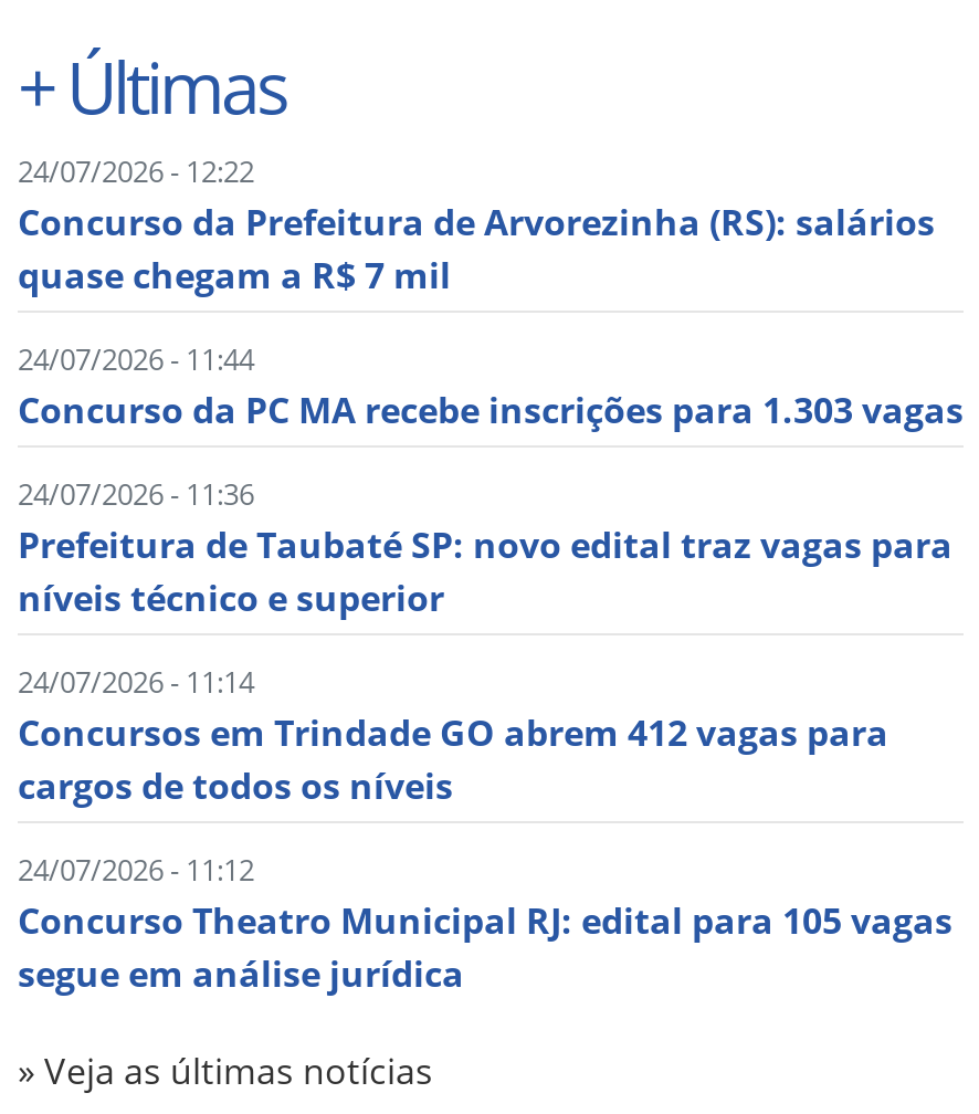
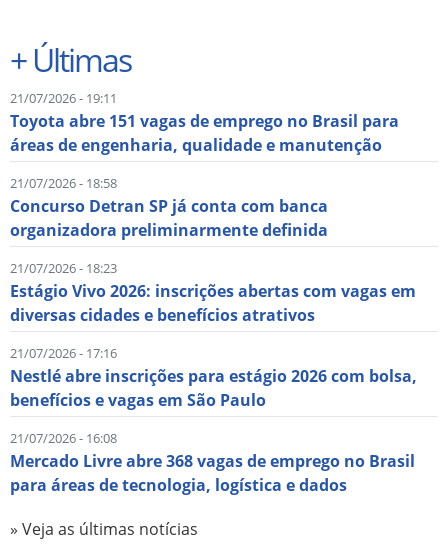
- 24/07/2026 - 12:22
- Concurso da Prefeitura de Arvorezinha (RS): salários
- quase chegam a R$ 7 mil
+ 21/07/2026 - 19:11
+ Toyota abre 151 vagas de emprego no Brasil para
+ áreas de engenharia, qualidade e manutenção

- 24/07/2026 - 11:44
- Concurso da PC MA recebe inscrições para 1.303 vagas
+ 21/07/2026 - 18:58
+ Concurso Detran SP já conta com banca
+ organizadora preliminarmente definida

- 24/07/2026 - 11:36
- Prefeitura de Taubaté SP: novo edital traz vagas para
- níveis técnico e superior
+ 21/07/2026 - 18:23
+ Estágio Vivo 2026: inscrições abertas com vagas em
+ diversas cidades e benefícios atrativos

- 24/07/2026 - 11:14
- Concursos em Trindade GO abrem 412 vagas para
- cargos de todos os níveis
+ 21/07/2026 - 17:16
+ Nestlé abre inscrições para estágio 2026 com bolsa,
+ benefícios e vagas em São Paulo

- 24/07/2026 - 11:12
- Concurso Theatro Municipal RJ: edital para 105 vagas
- segue em análise jurídica
+ 21/07/2026 - 16:08
+ Mercado Livre abre 368 vagas de emprego no Brasil
+ para áreas de tecnologia, logística e dados
